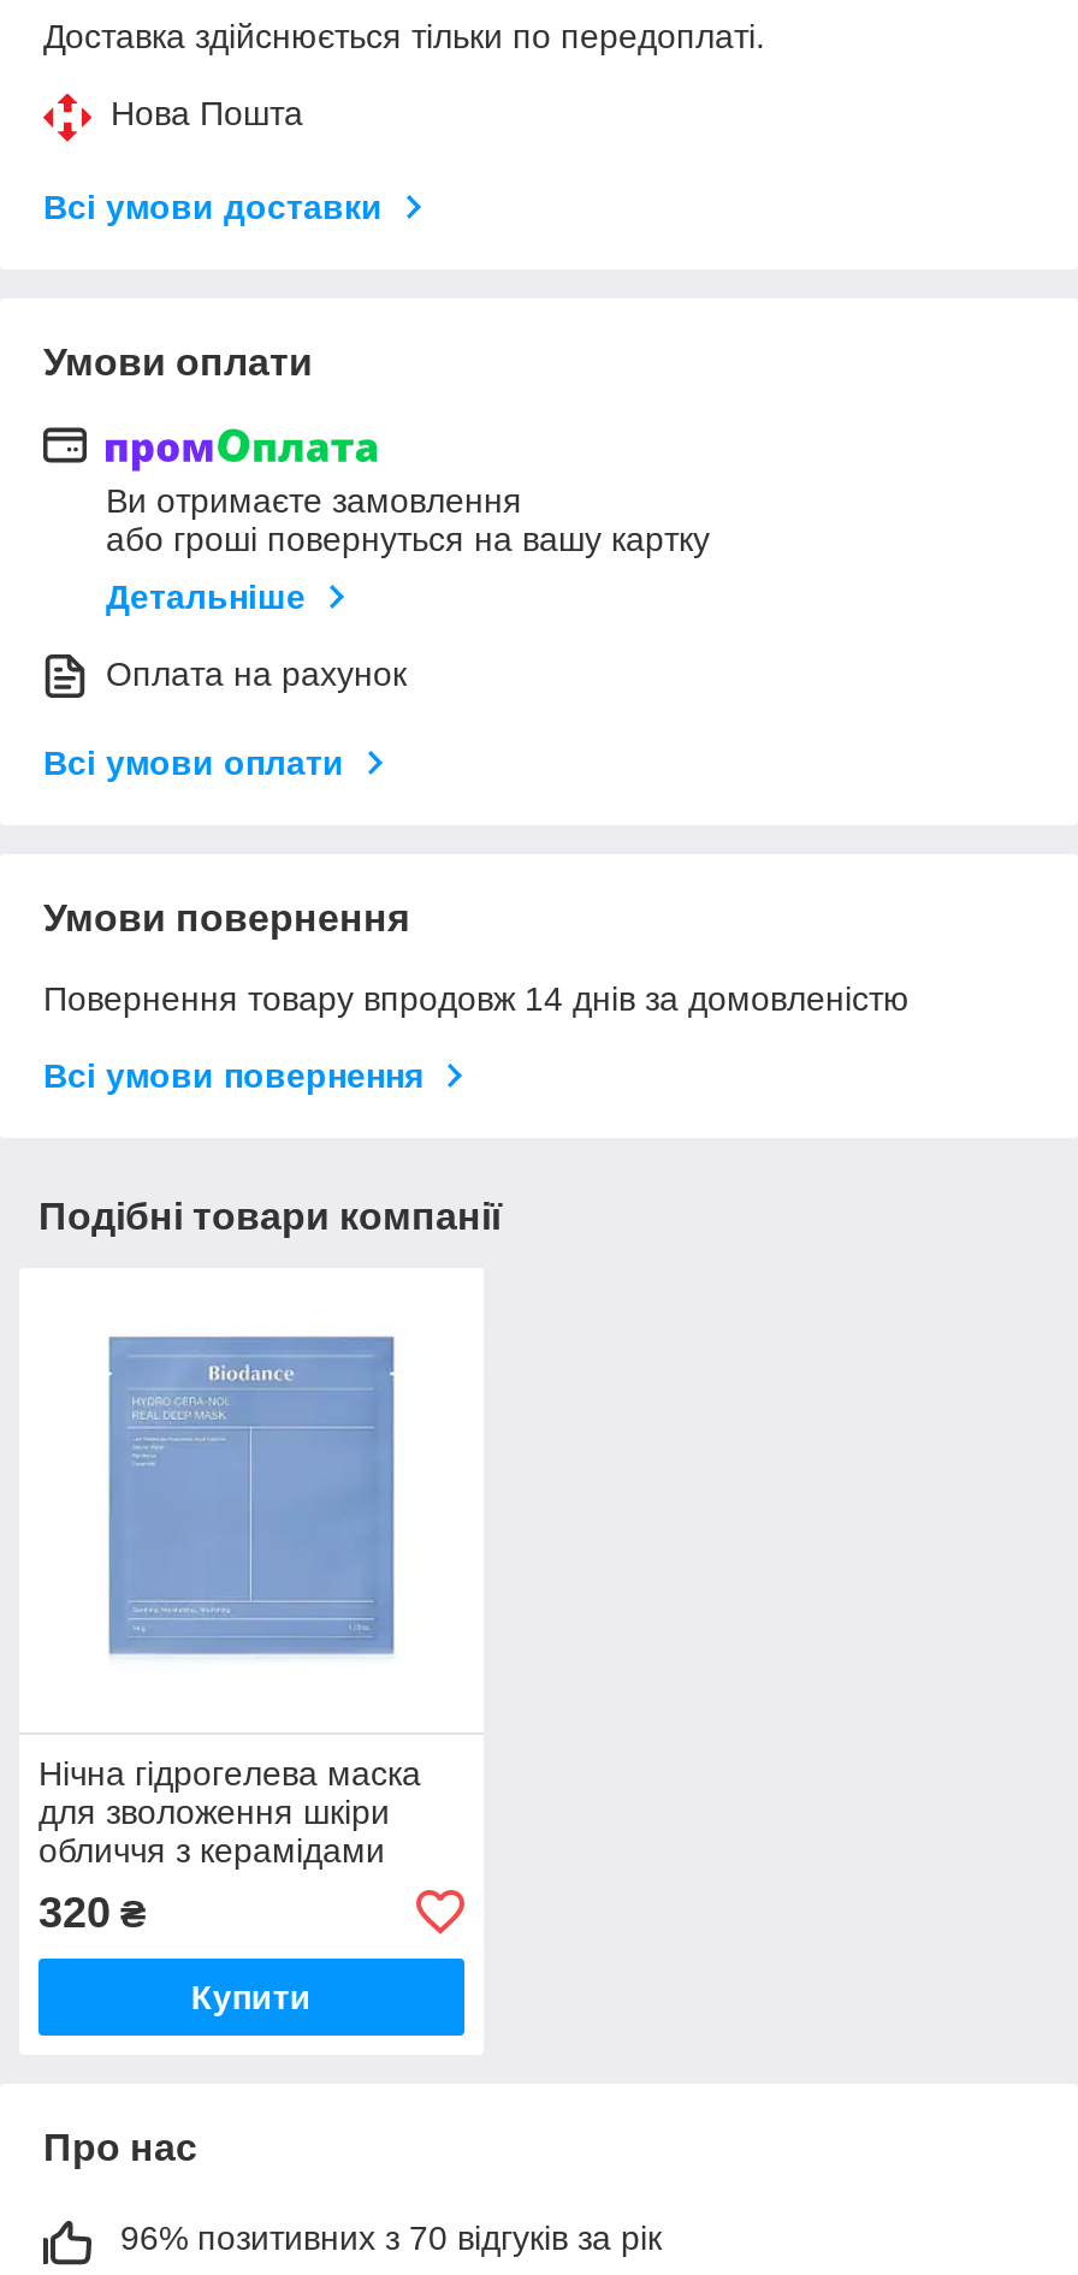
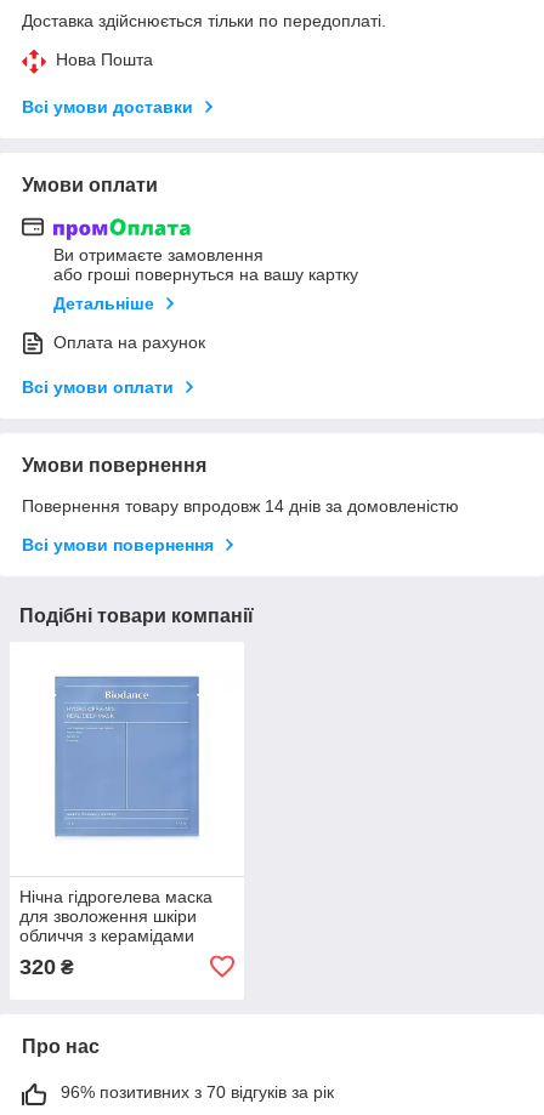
- Купити
